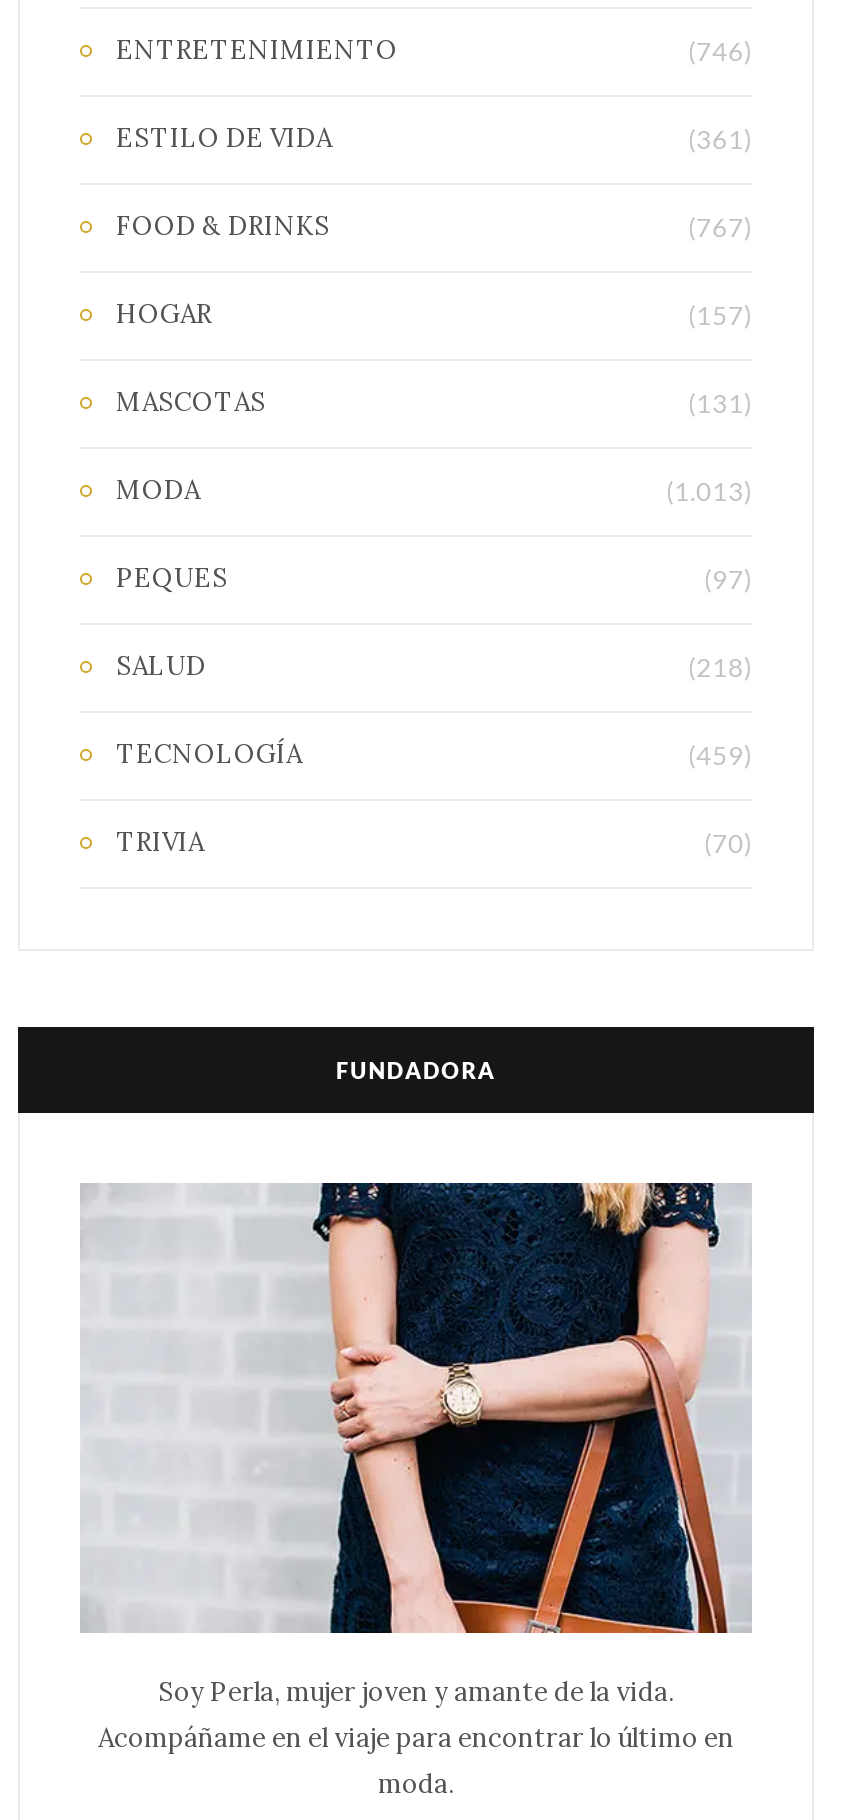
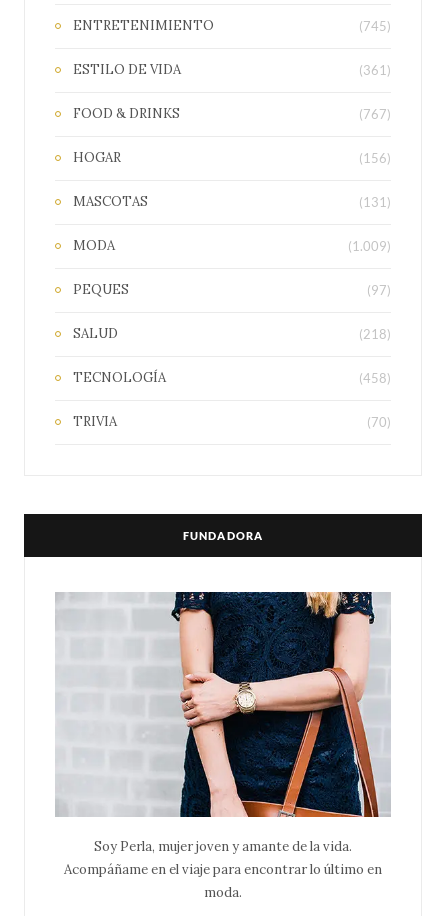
- (746)
+ (745)

- (157)
+ (156)

- (1.013)
+ (1.009)

- (459)
+ (458)
